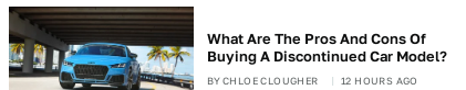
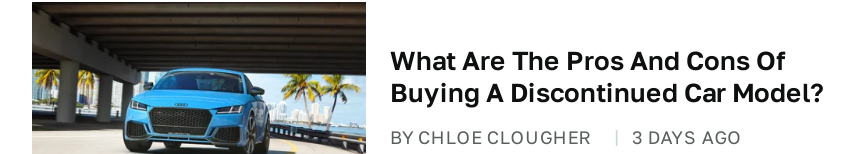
- BY CHLOE CLOUGHER 12 HOURS AGO
+ BY CHLOE CLOUGHER 3 DAYS AGO
